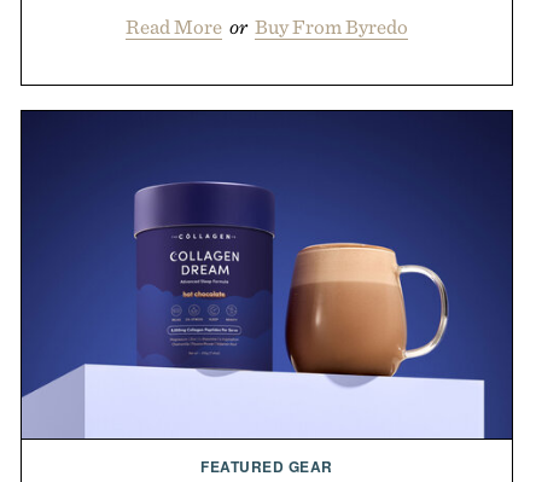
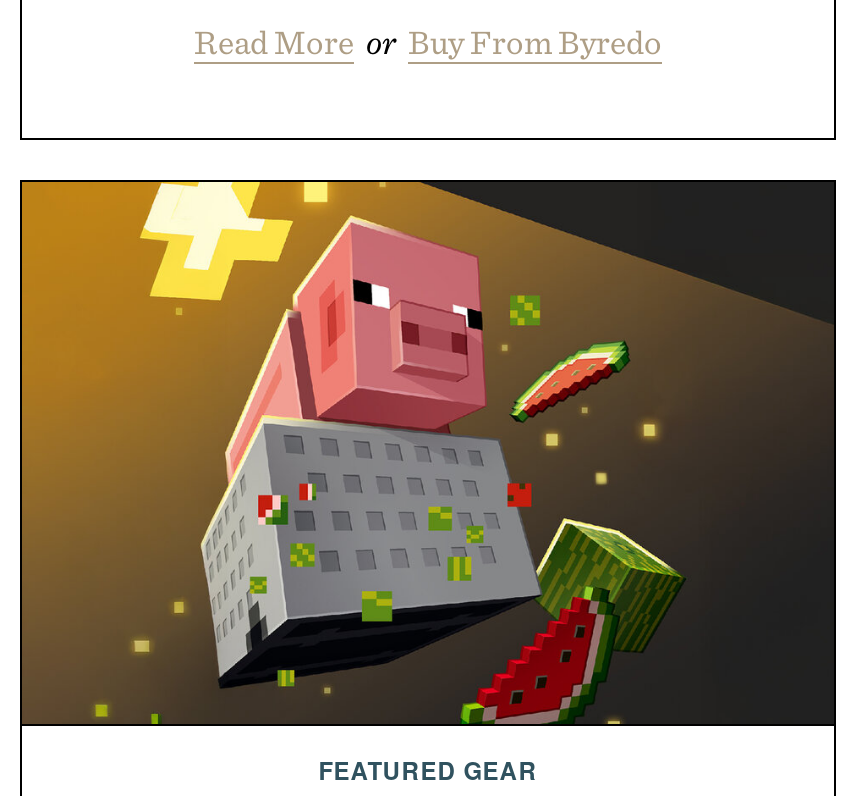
- [image]
+ [image]
